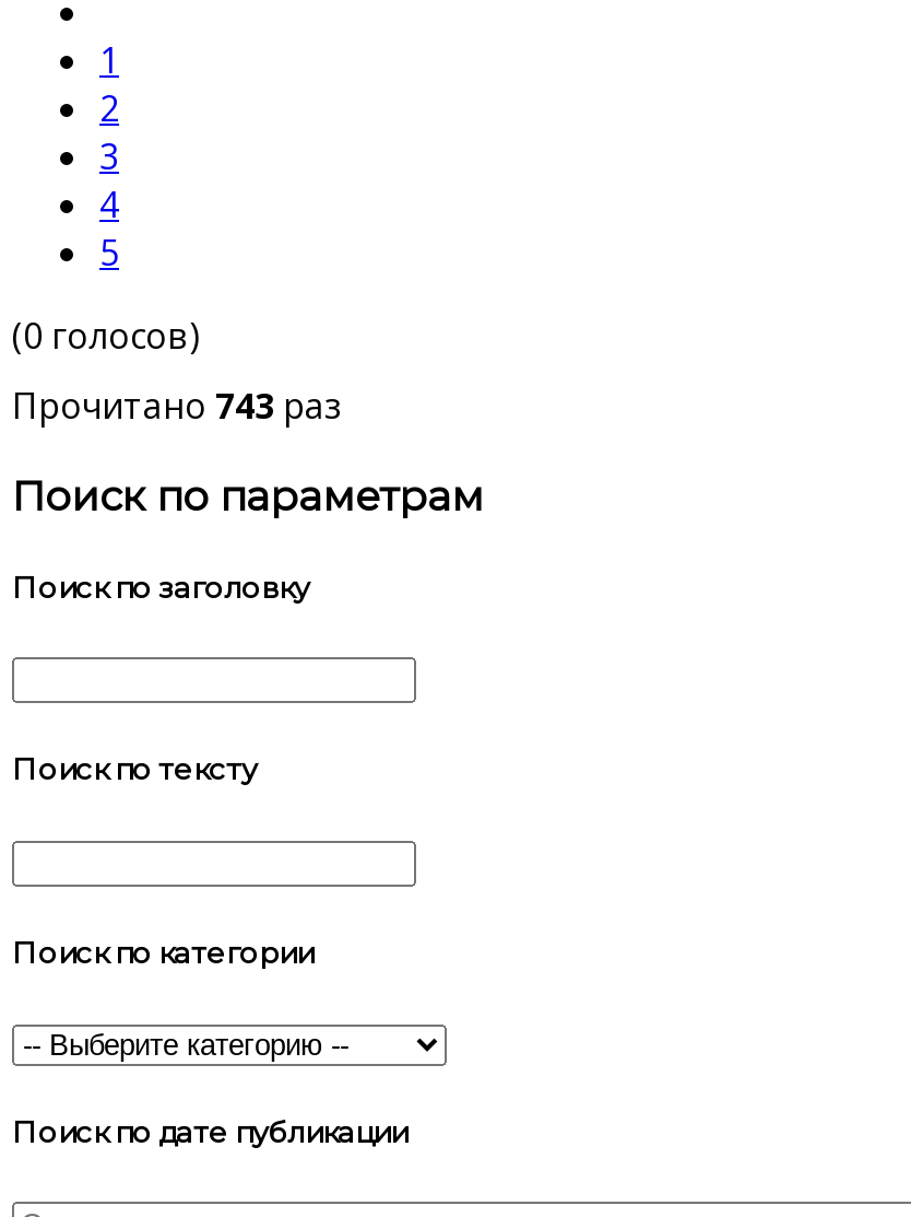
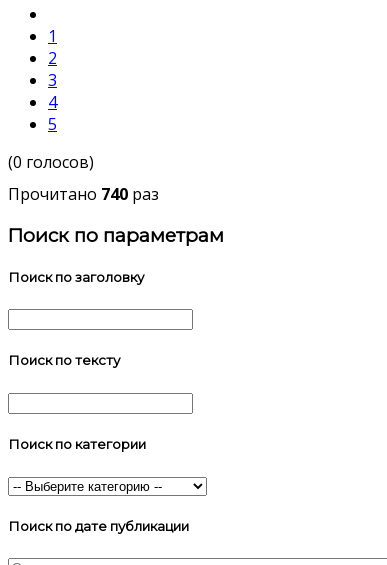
- Прочитано 743 раз
+ Прочитано 740 раз
